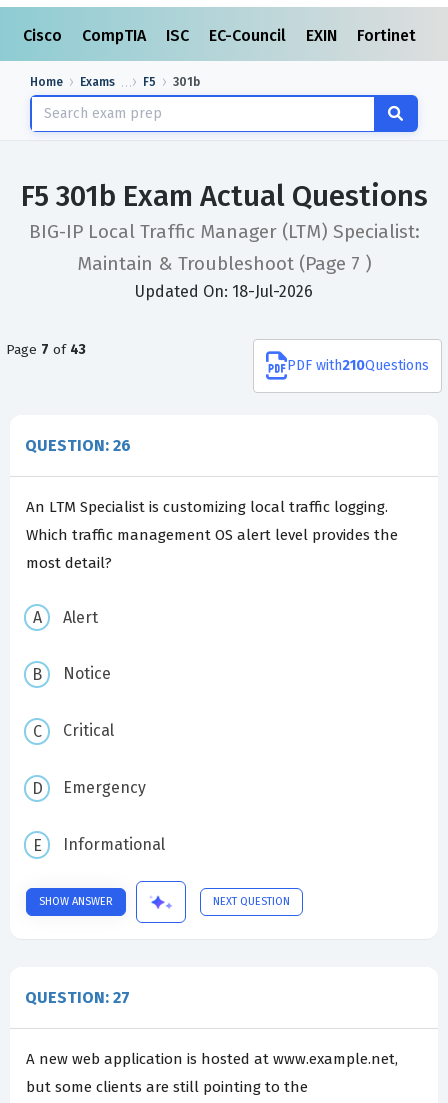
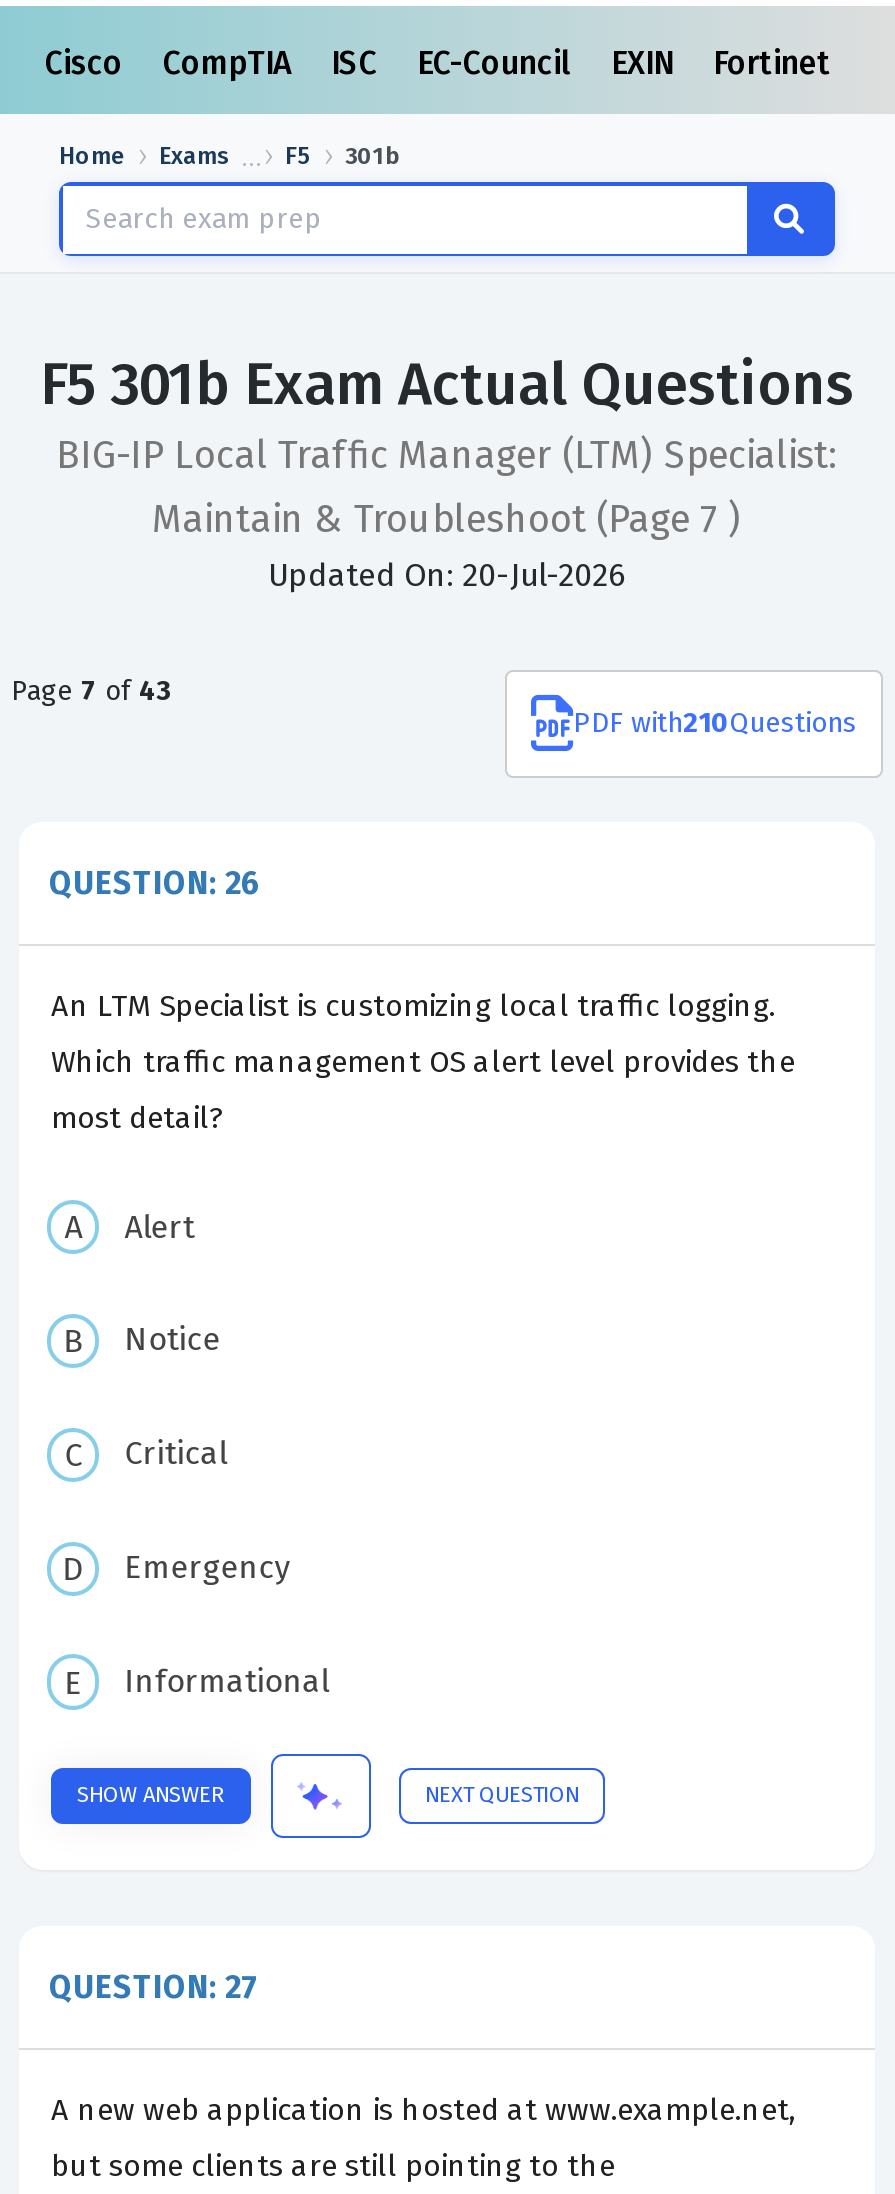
- Updated On: 18-Jul-2026
+ Updated On: 20-Jul-2026
